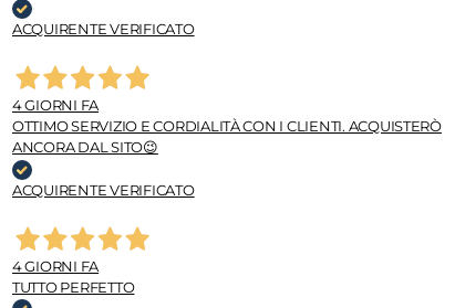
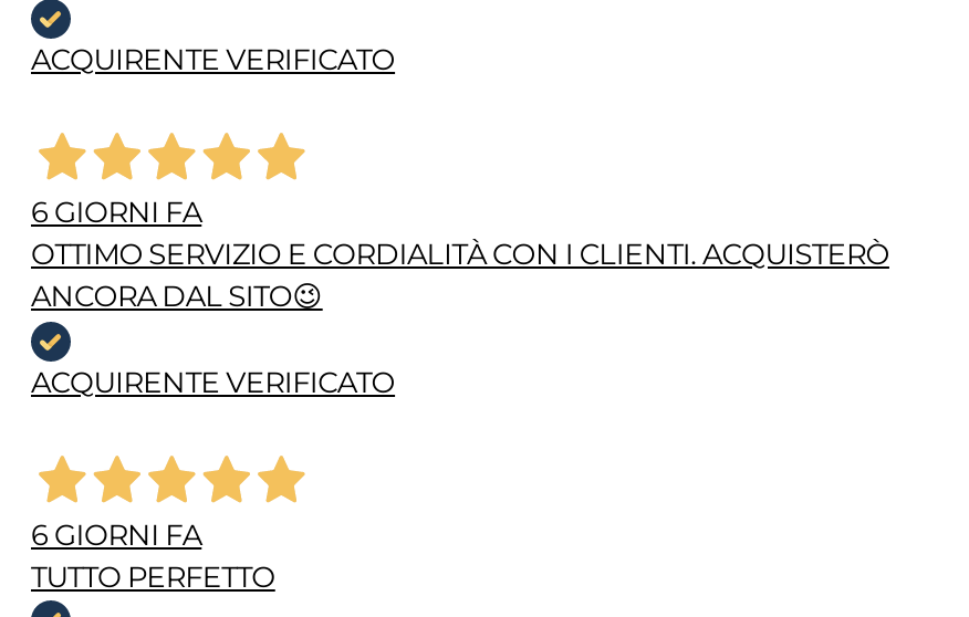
- 4 GIORNI FA
+ 6 GIORNI FA

- 4 GIORNI FA
+ 6 GIORNI FA
